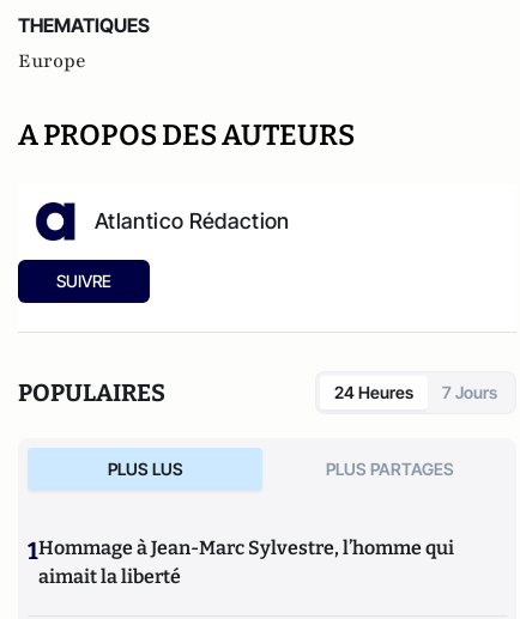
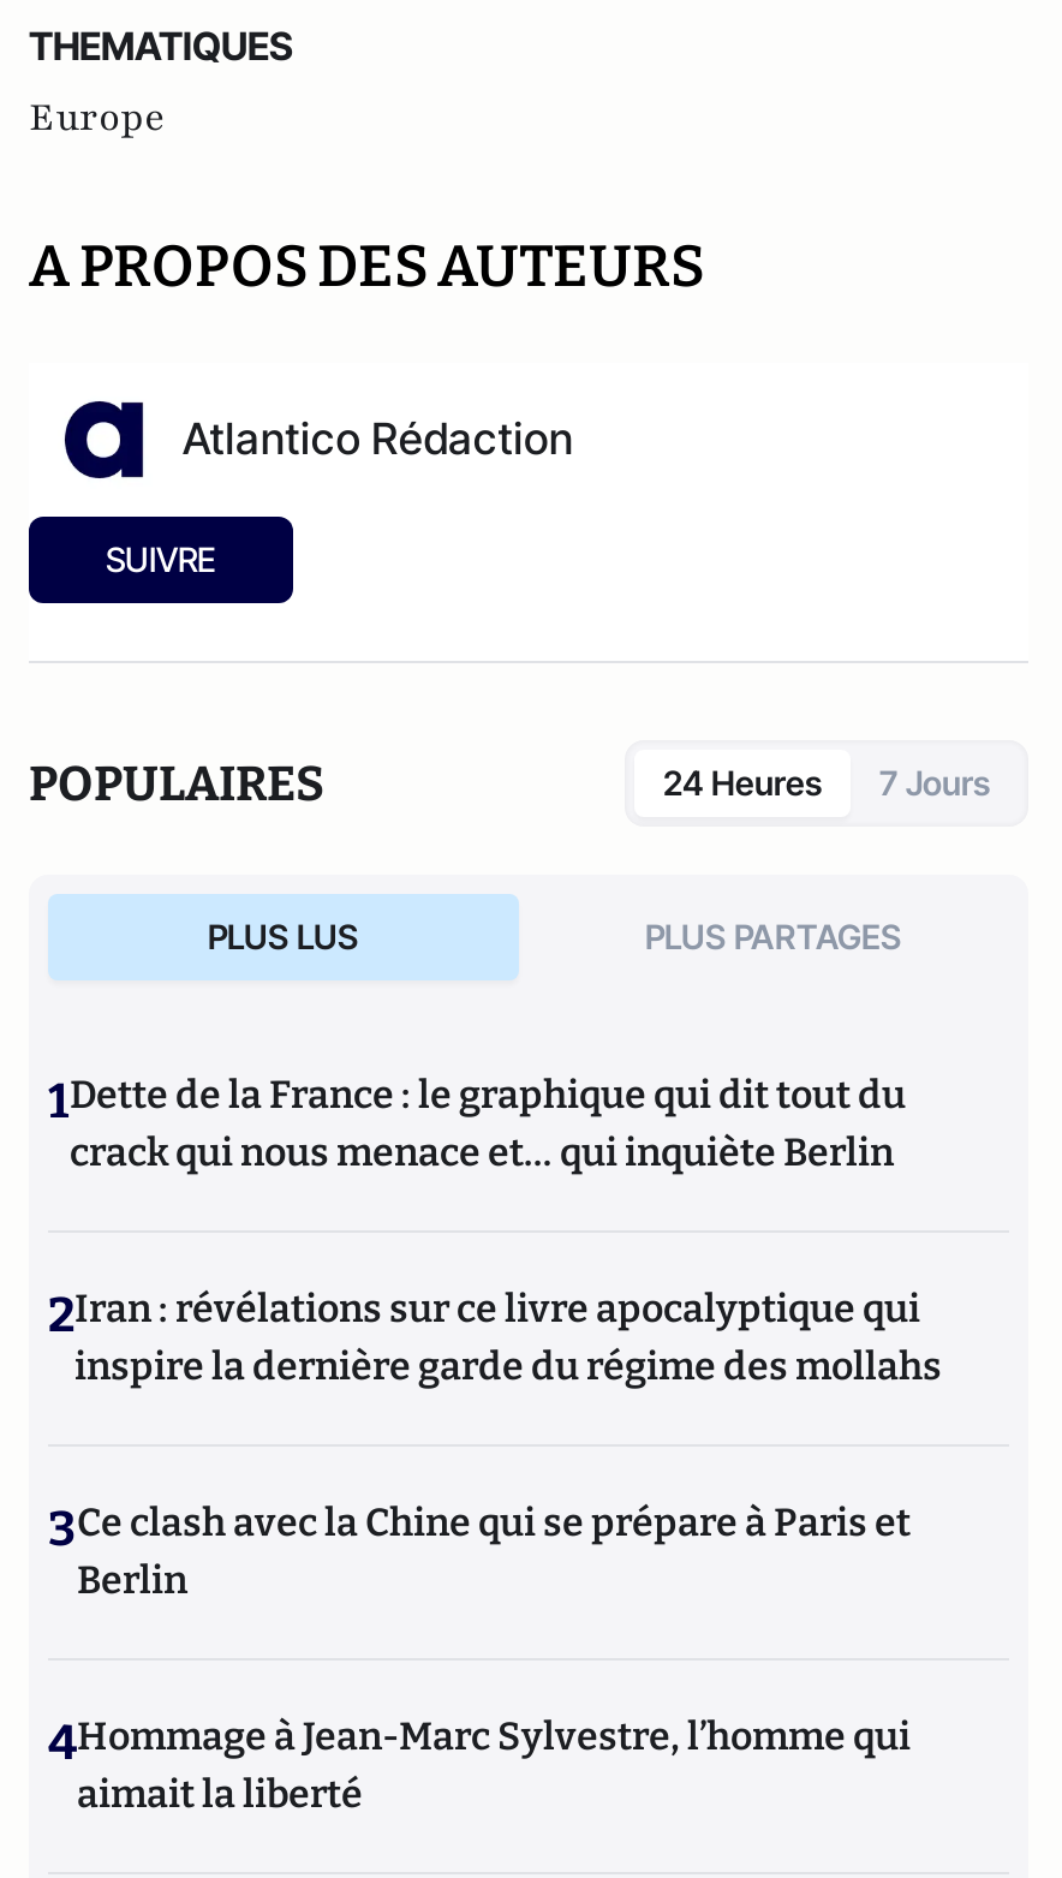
- 1Hommage à Jean-Marc Sylvestre, l’homme qui
+ 1Dette de la France : le graphique qui dit tout du
+ crack qui nous menace et… qui inquiète Berlin
+ 2Iran : révélations sur ce livre apocalyptique qui
+ inspire la dernière garde du régime des mollahs
+ 3Ce clash avec la Chine qui se prépare à Paris et
+ Berlin
+ 4Hommage à Jean-Marc Sylvestre, l’homme qui
